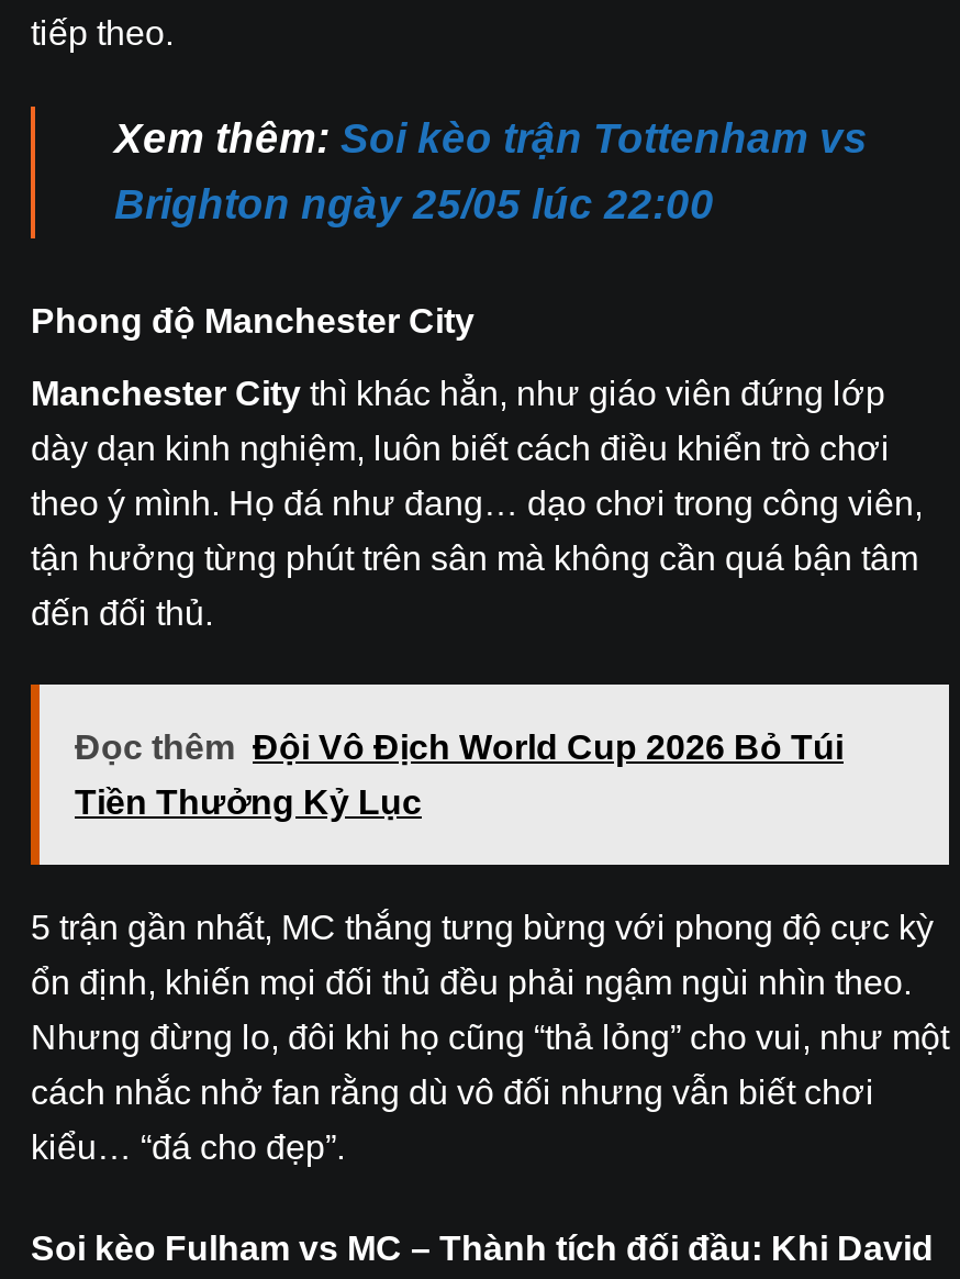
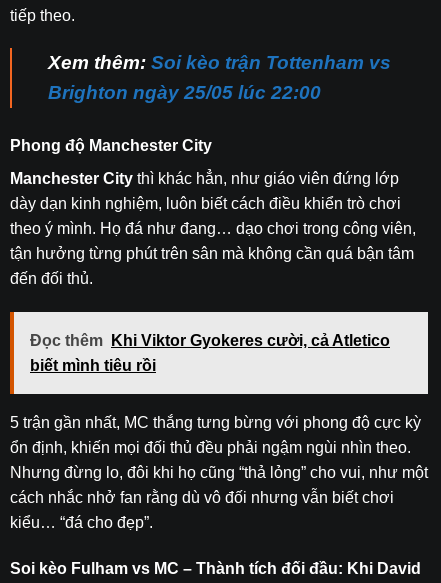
- Đọc thêm Đội Vô Địch World Cup 2026 Bỏ Túi
+ Đọc thêm Khi Viktor Gyokeres cười, cả Atletico

- Tiền Thưởng Kỷ Lục
+ biết mình tiêu rồi
